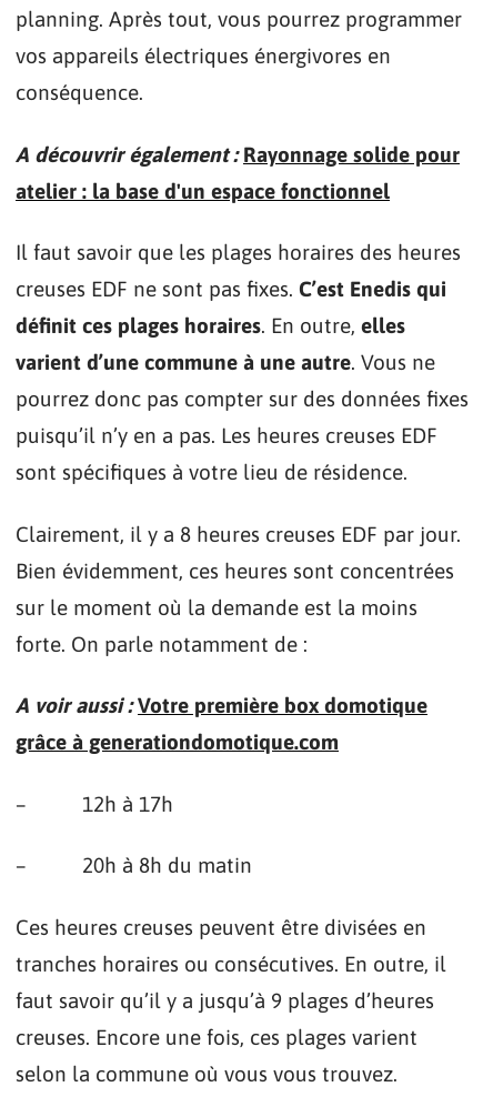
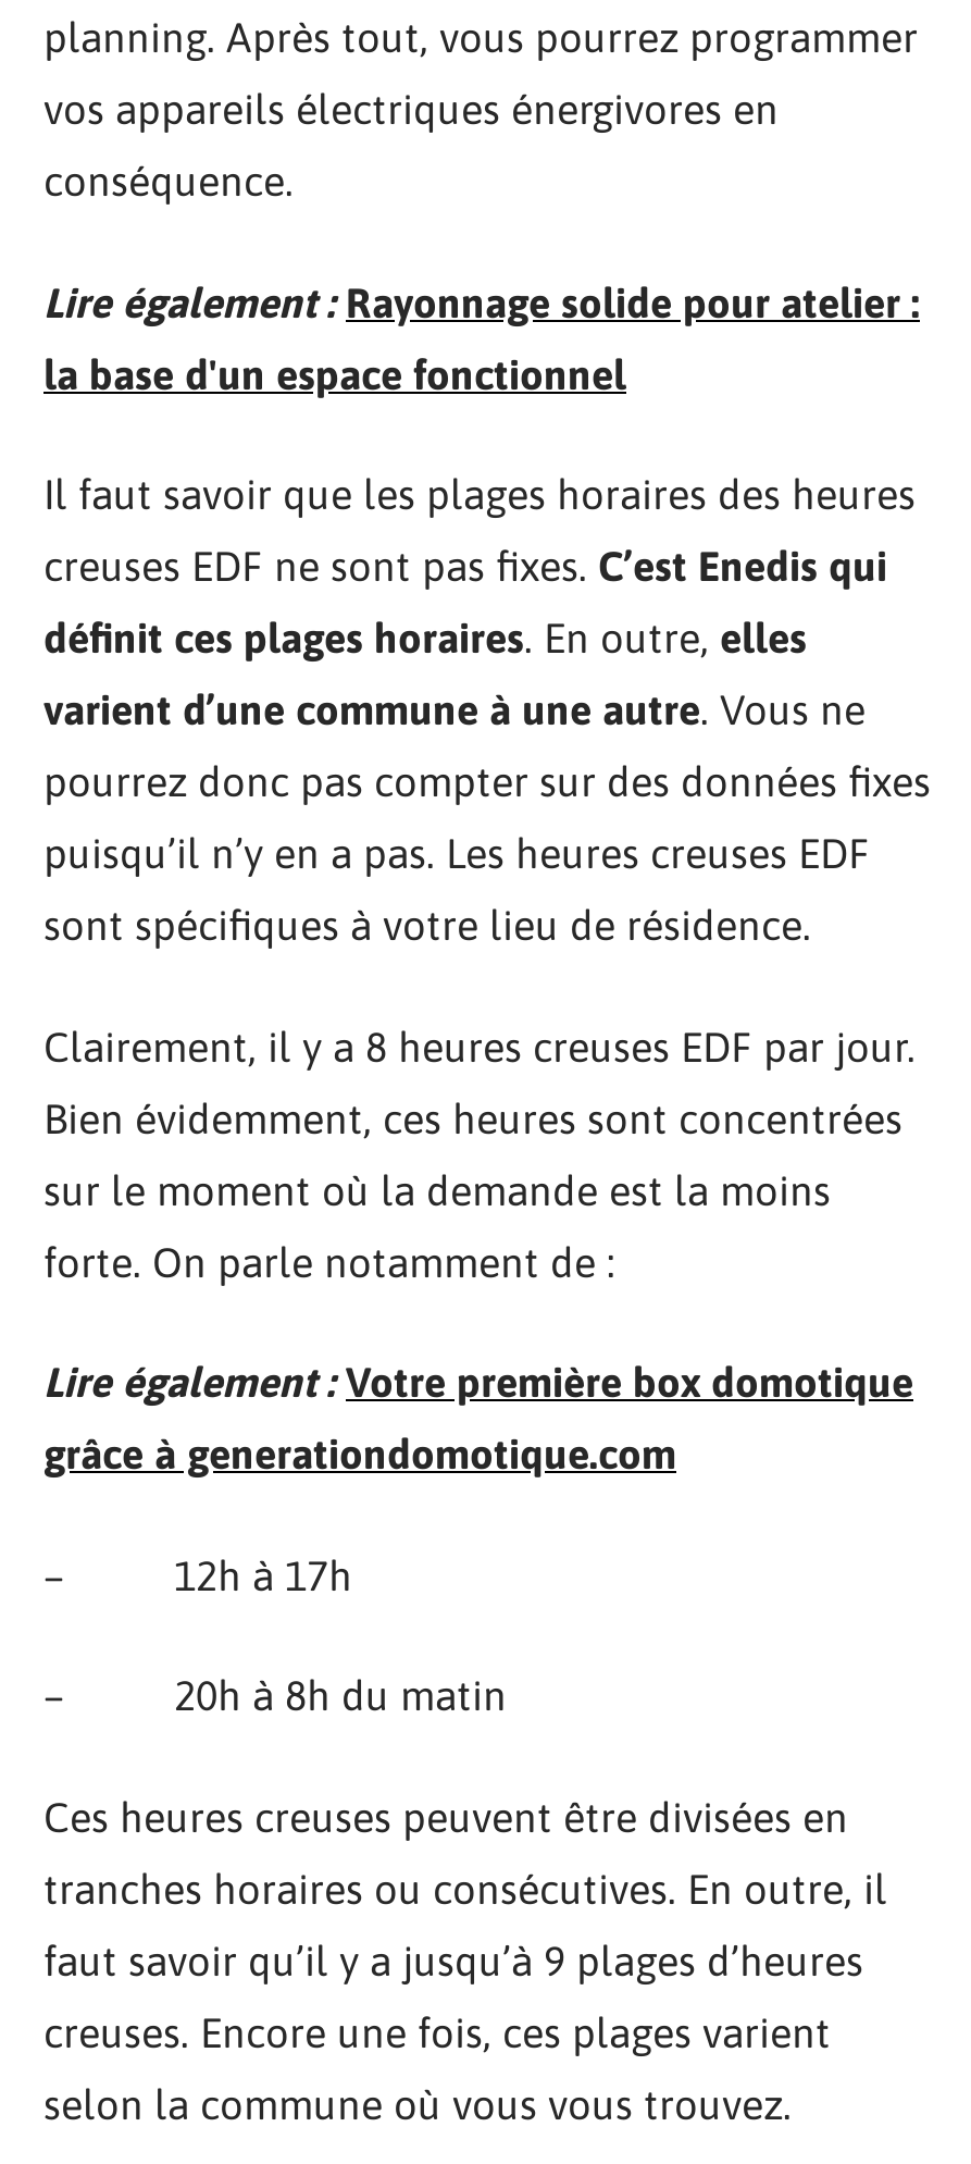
- A découvrir également : Rayonnage solide pour
+ Lire également : Rayonnage solide pour atelier :

- atelier : la base d'un espace fonctionnel
+ la base d'un espace fonctionnel

- A voir aussi : Votre première box domotique
+ Lire également : Votre première box domotique
